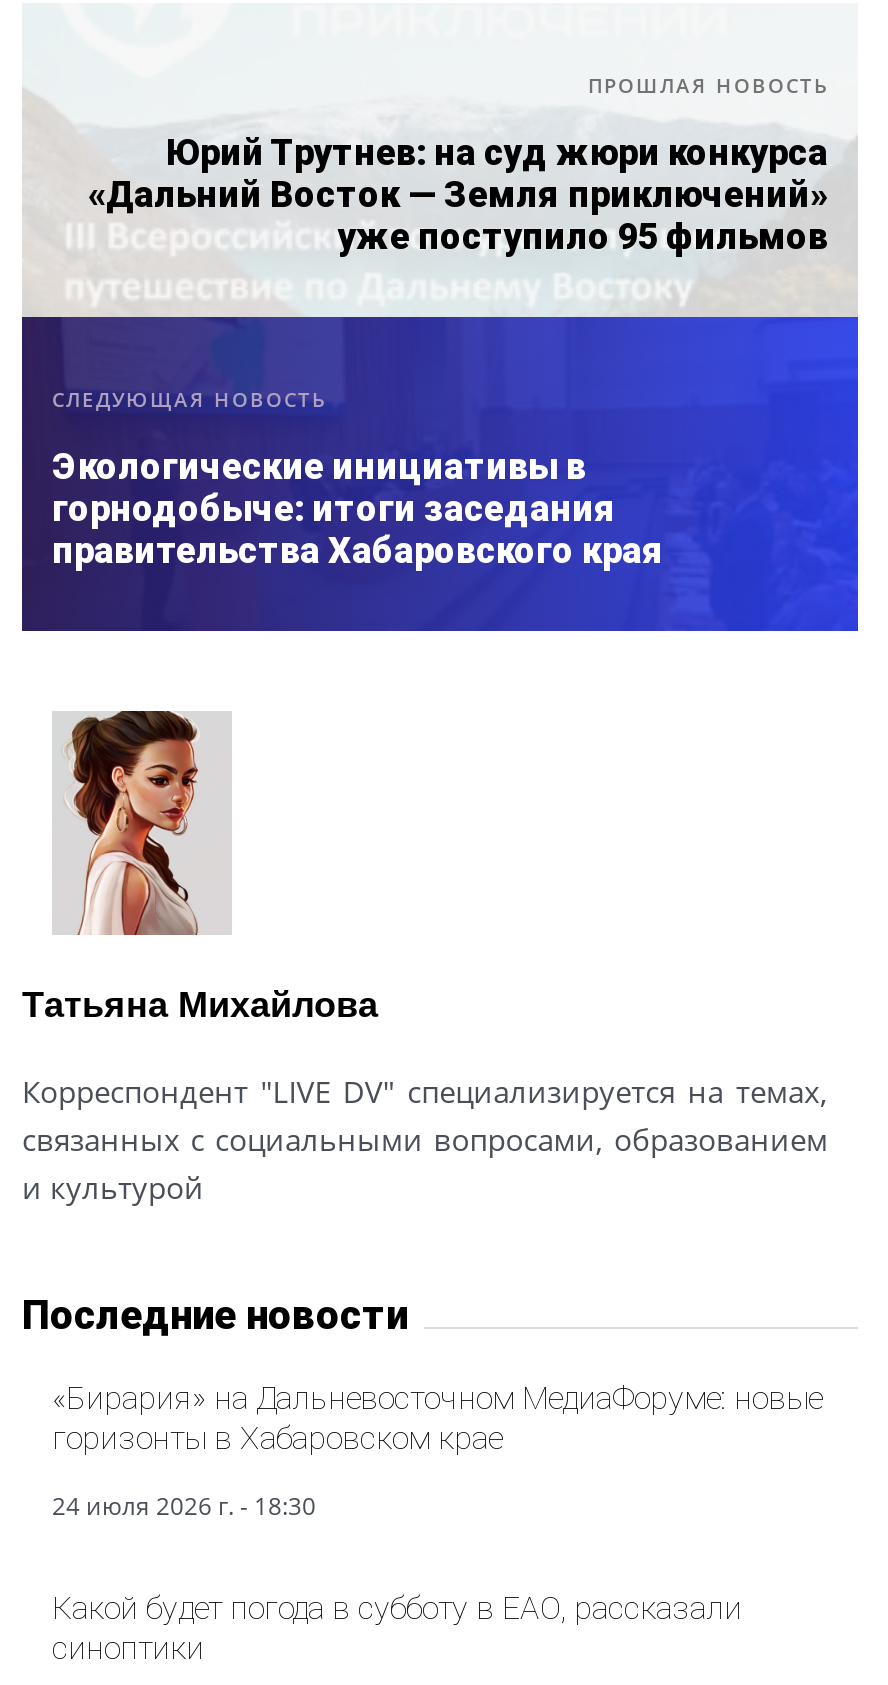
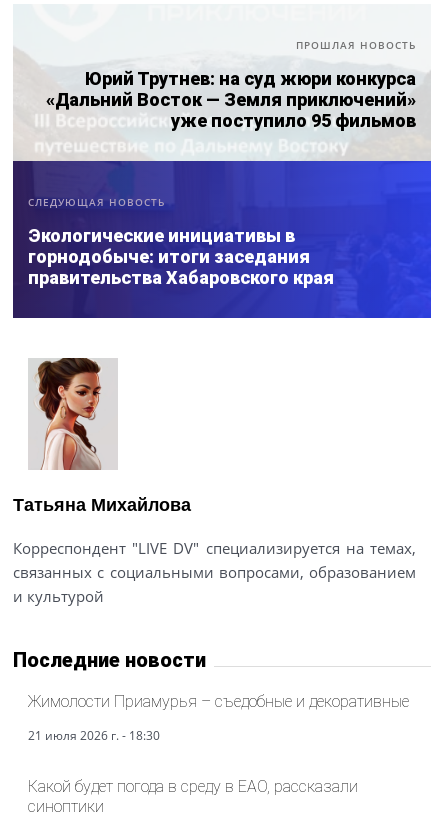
- «Бирария» на Дальневосточном МедиаФоруме: новые
- горизонты в Хабаровском крае
+ Жимолости Приамурья – съедобные и декоративные

- 24 июля 2026 г. - 18:30
+ 21 июля 2026 г. - 18:30

- Какой будет погода в субботу в ЕАО, рассказали
+ Какой будет погода в среду в ЕАО, рассказали
